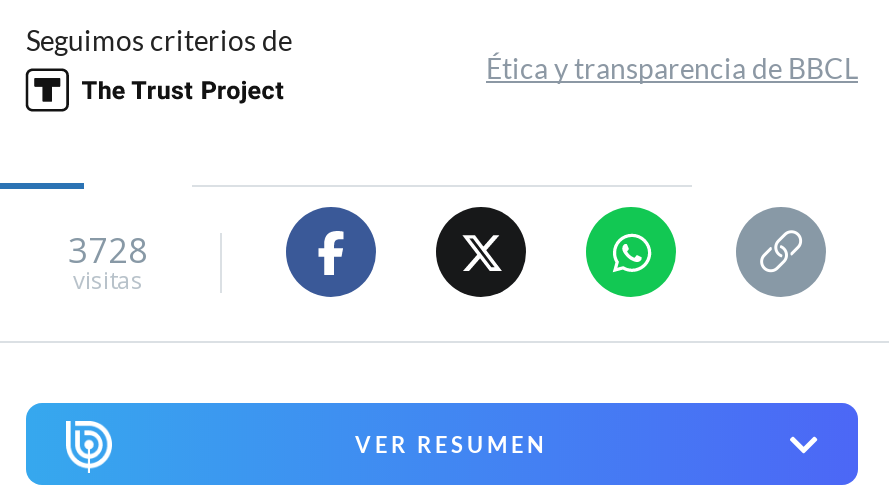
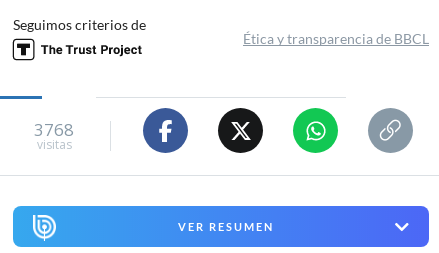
- 3728
+ 3768
